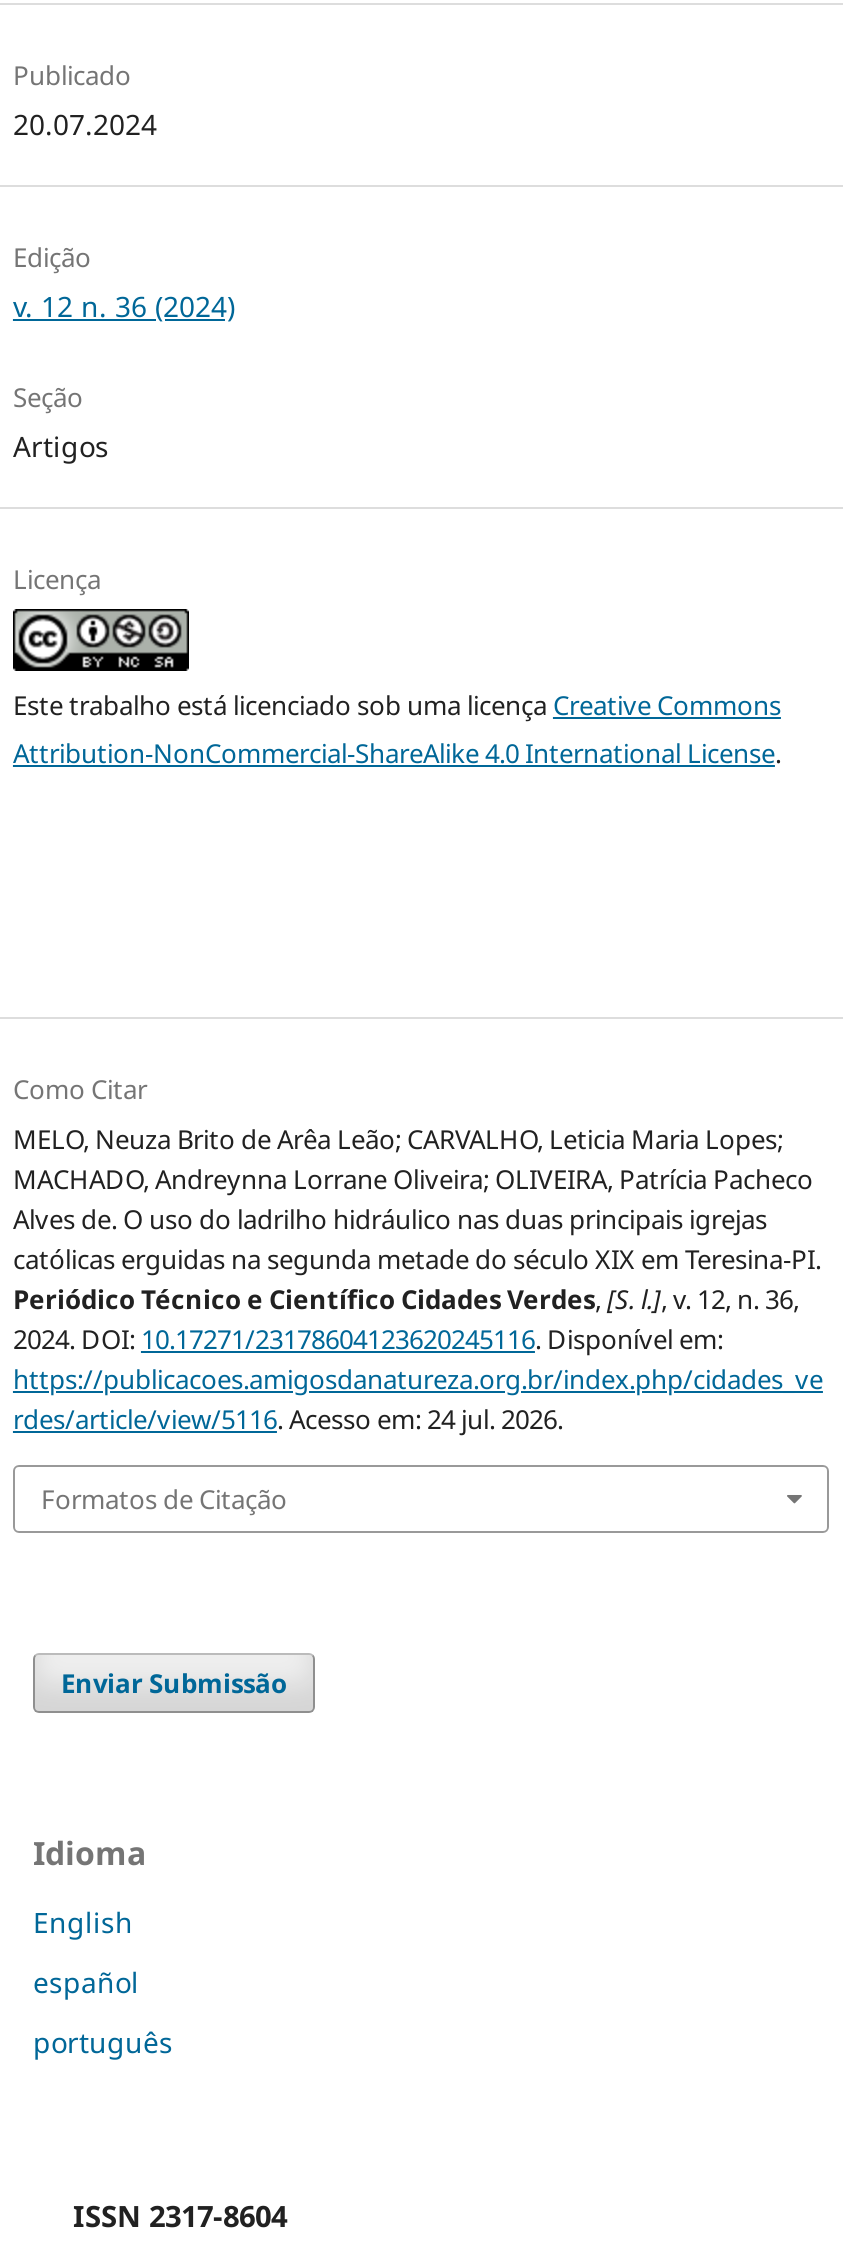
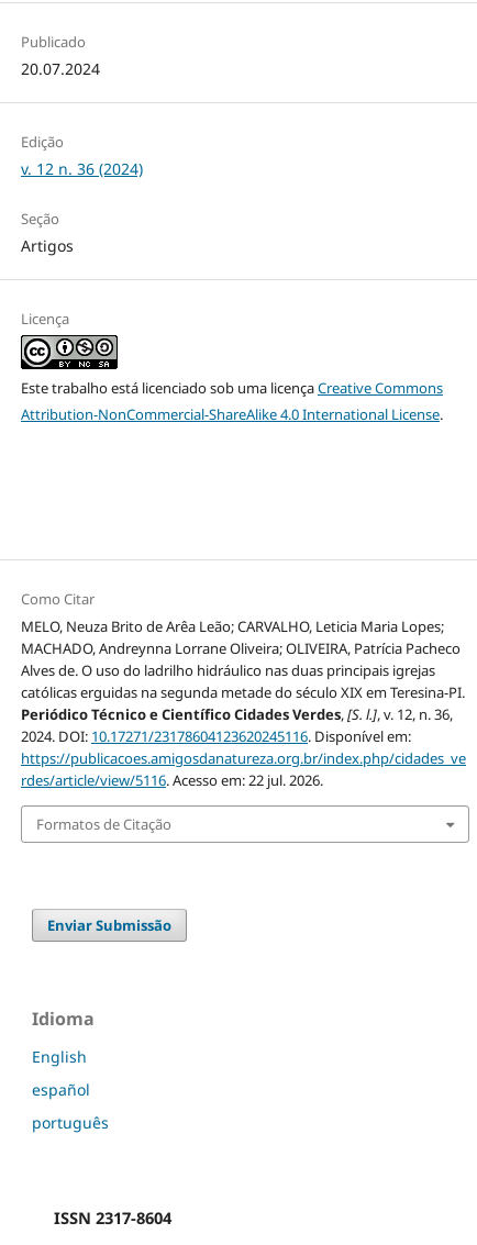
- rdes/article/view/5116. Acesso em: 24 jul. 2026.
+ rdes/article/view/5116. Acesso em: 22 jul. 2026.
